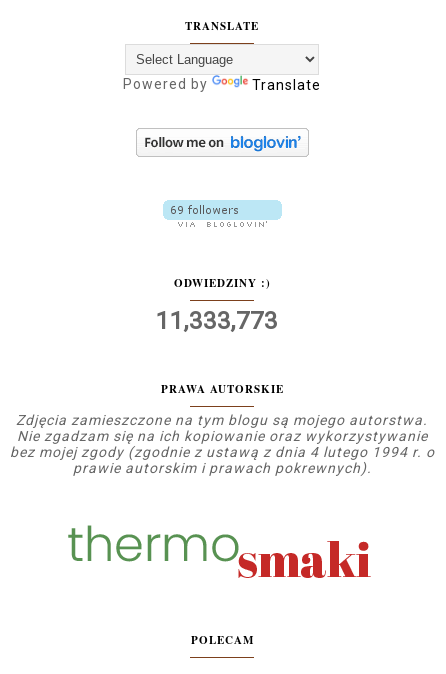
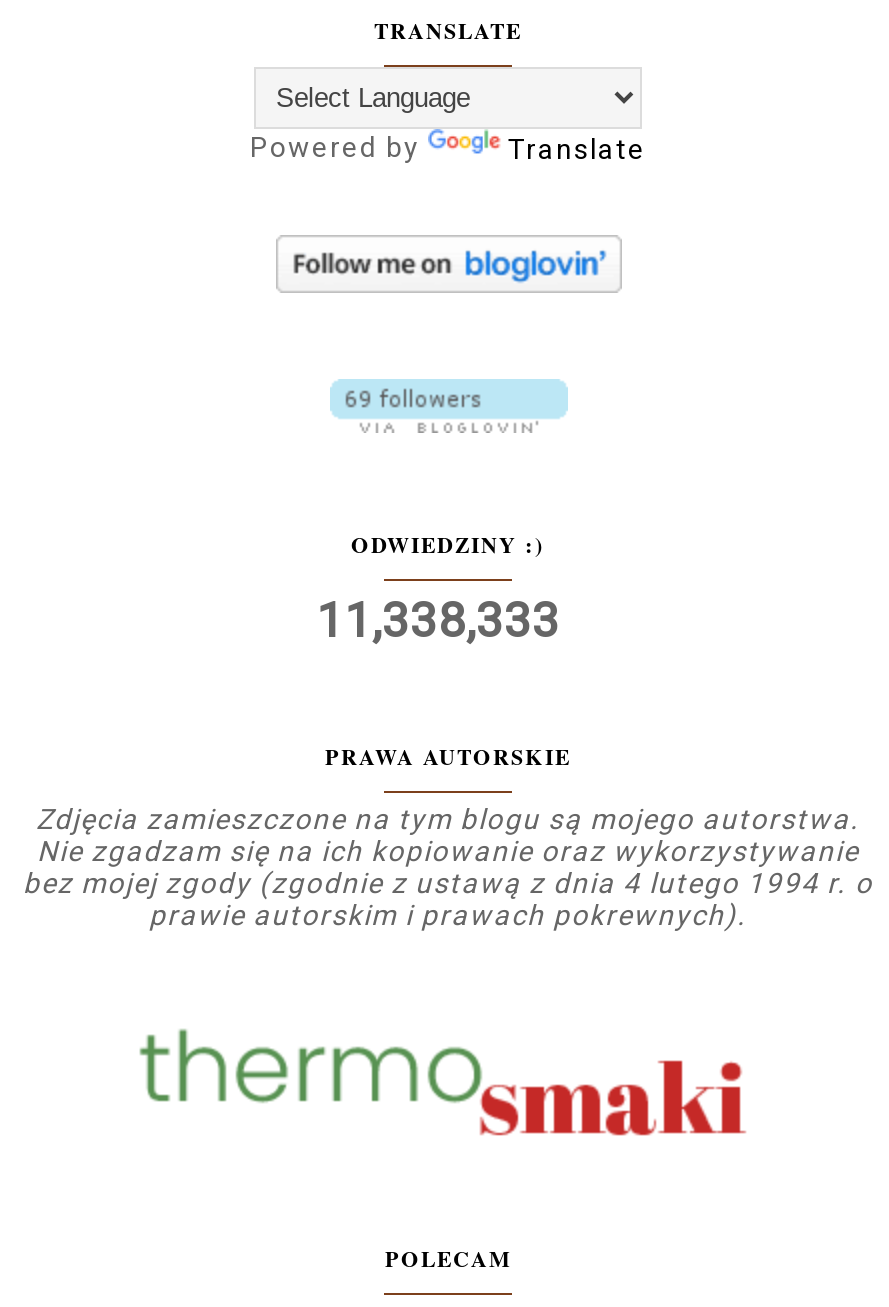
- 11,333,773
+ 11,338,333
